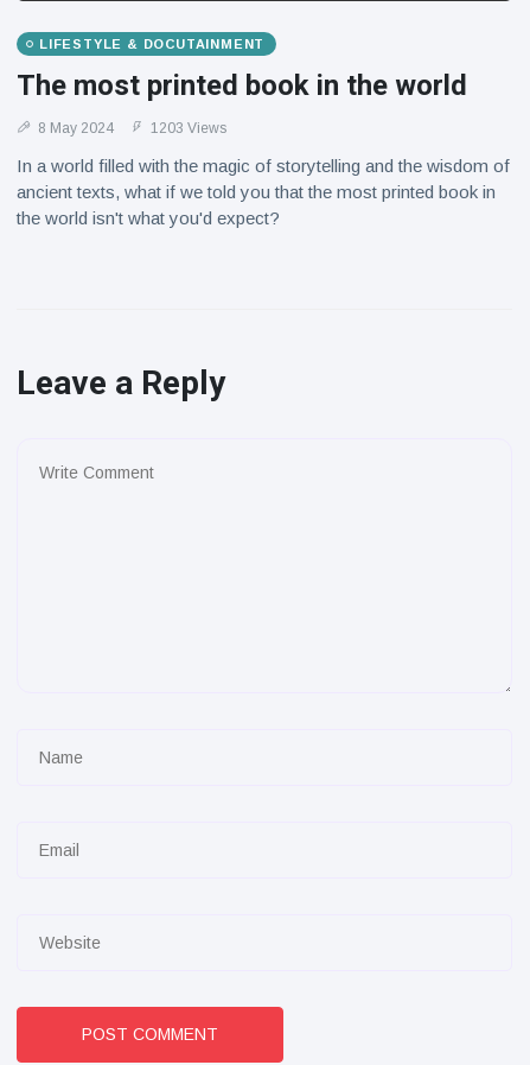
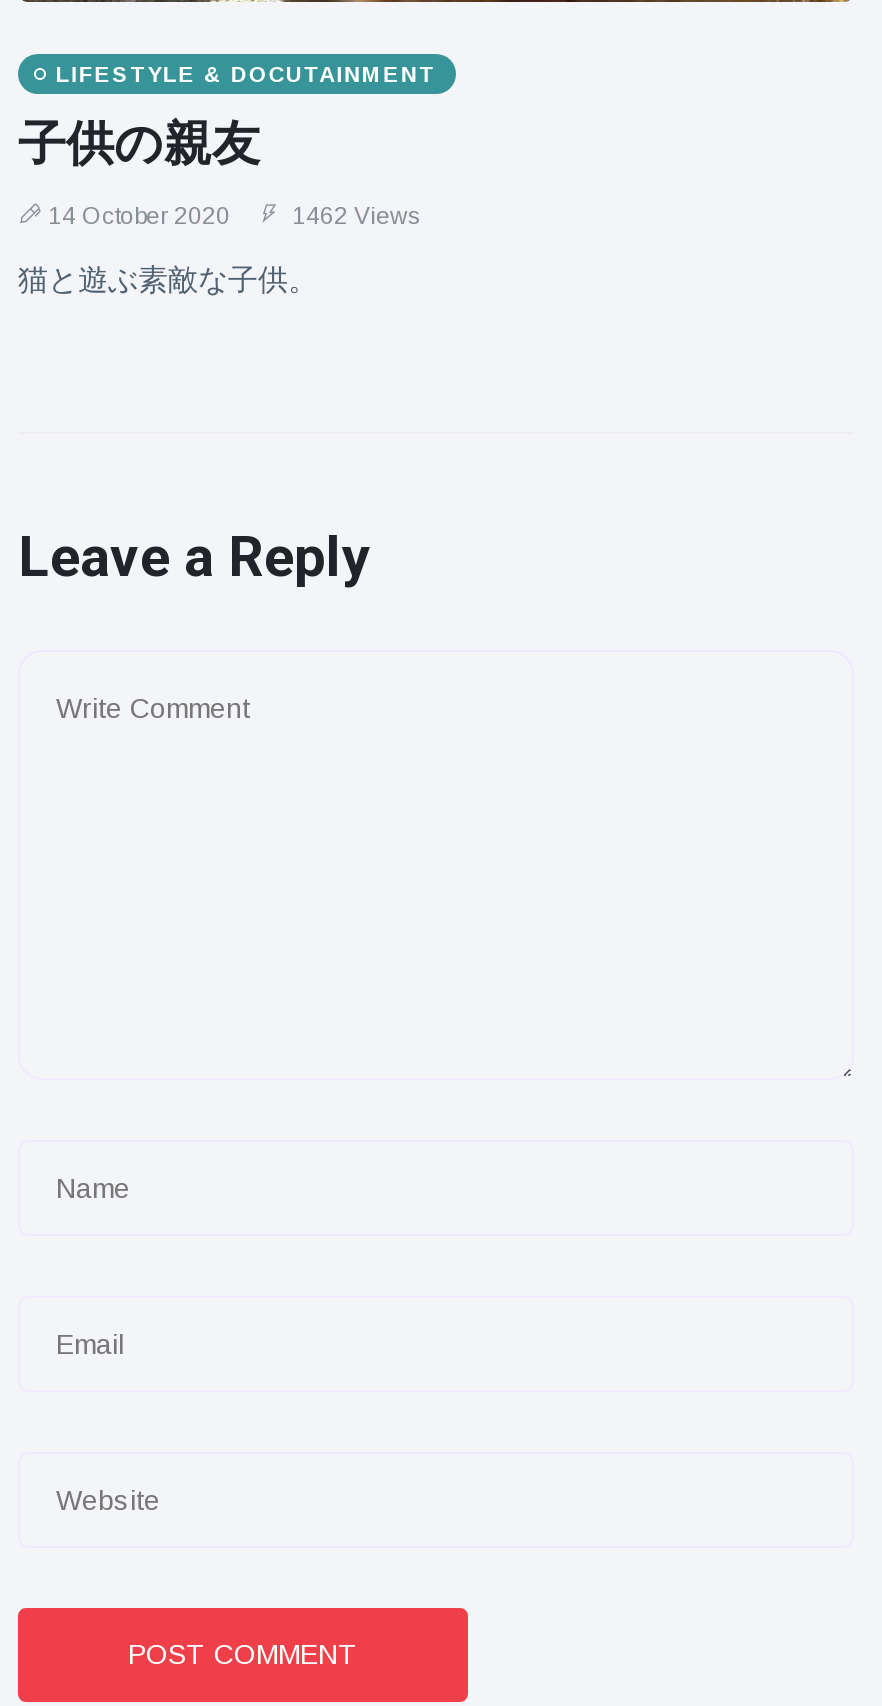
- The most printed book in the world
+ 子供の親友

- 8 May 2024
- 1203 Views
+ 14 October 2020
+ 1462 Views

- In a world filled with the magic of storytelling and the wisdom of
- ancient texts, what if we told you that the most printed book in
- the world isn't what you'd expect?
+ 猫と遊ぶ素敵な子供。
